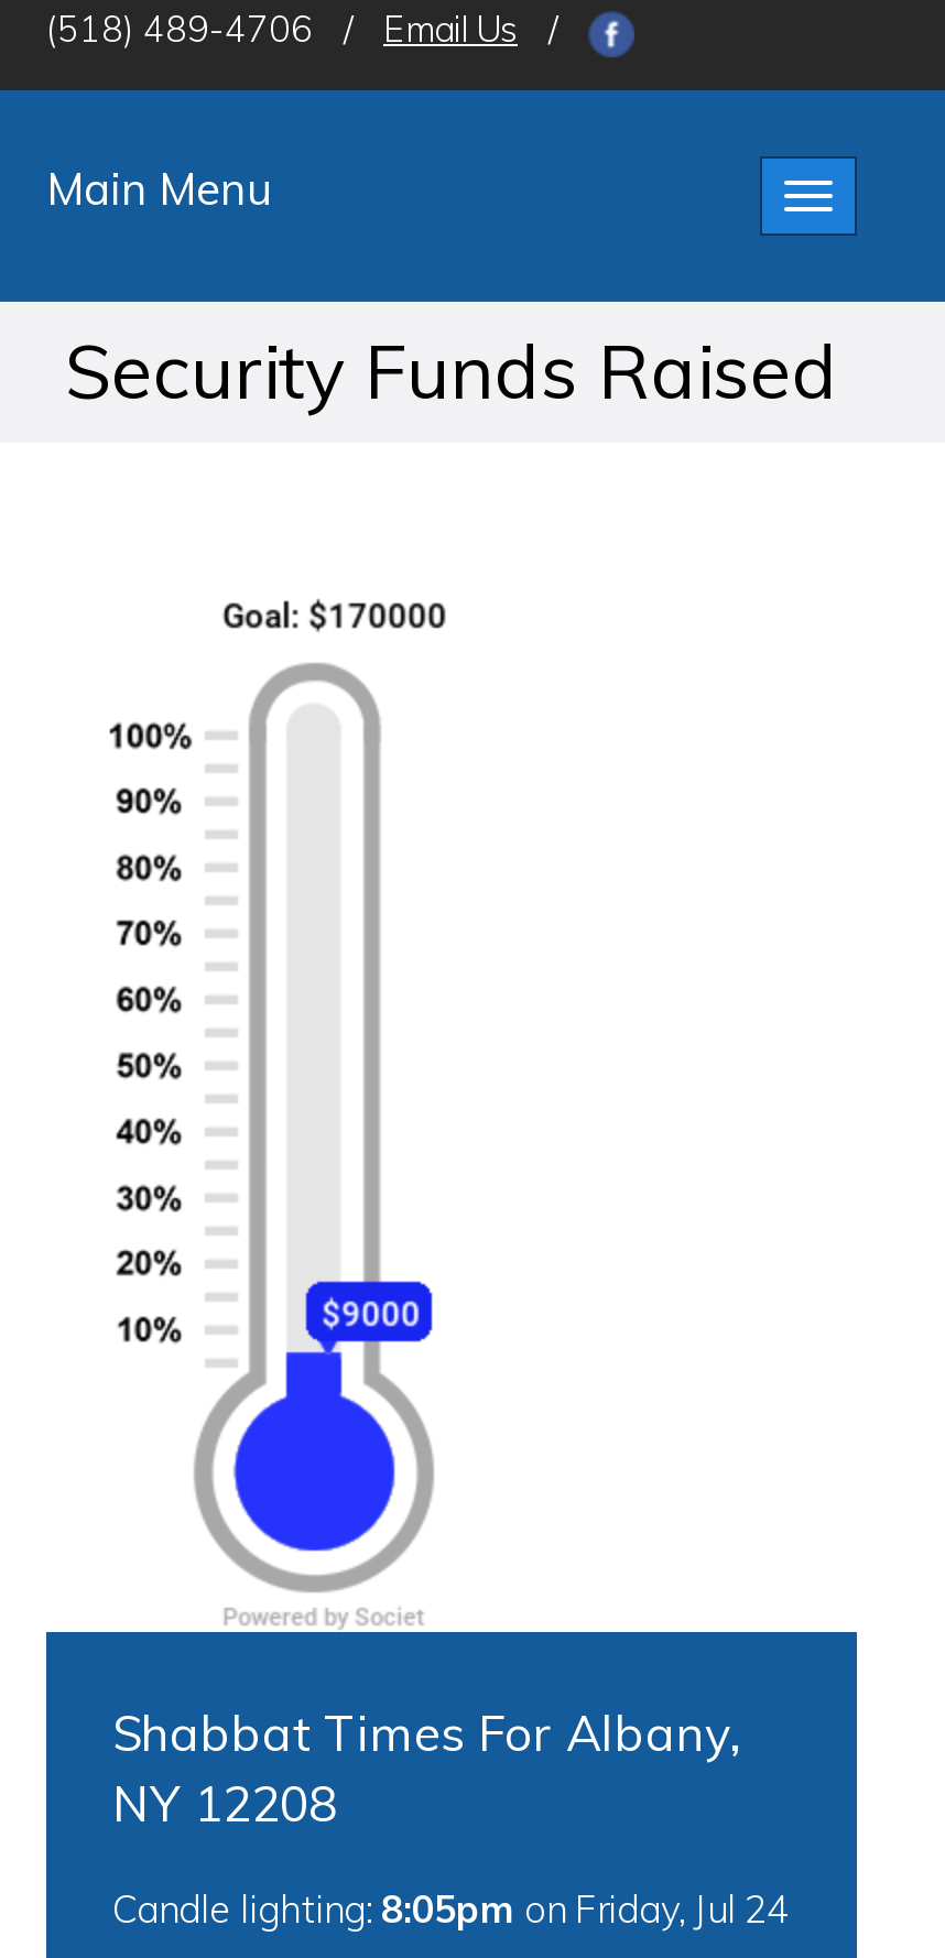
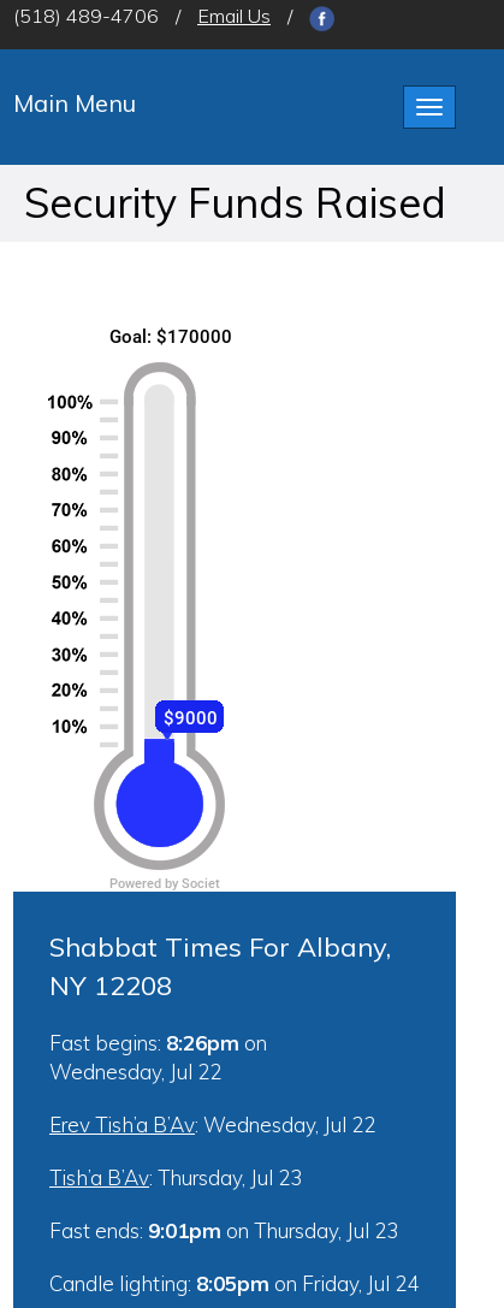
+ Fast begins: 8:26pm on
+ Wednesday, Jul 22
+ Erev Tish’a B’Av: Wednesday, Jul 22
+ Tish’a B’Av: Thursday, Jul 23
+ Fast ends: 9:01pm on Thursday, Jul 23
